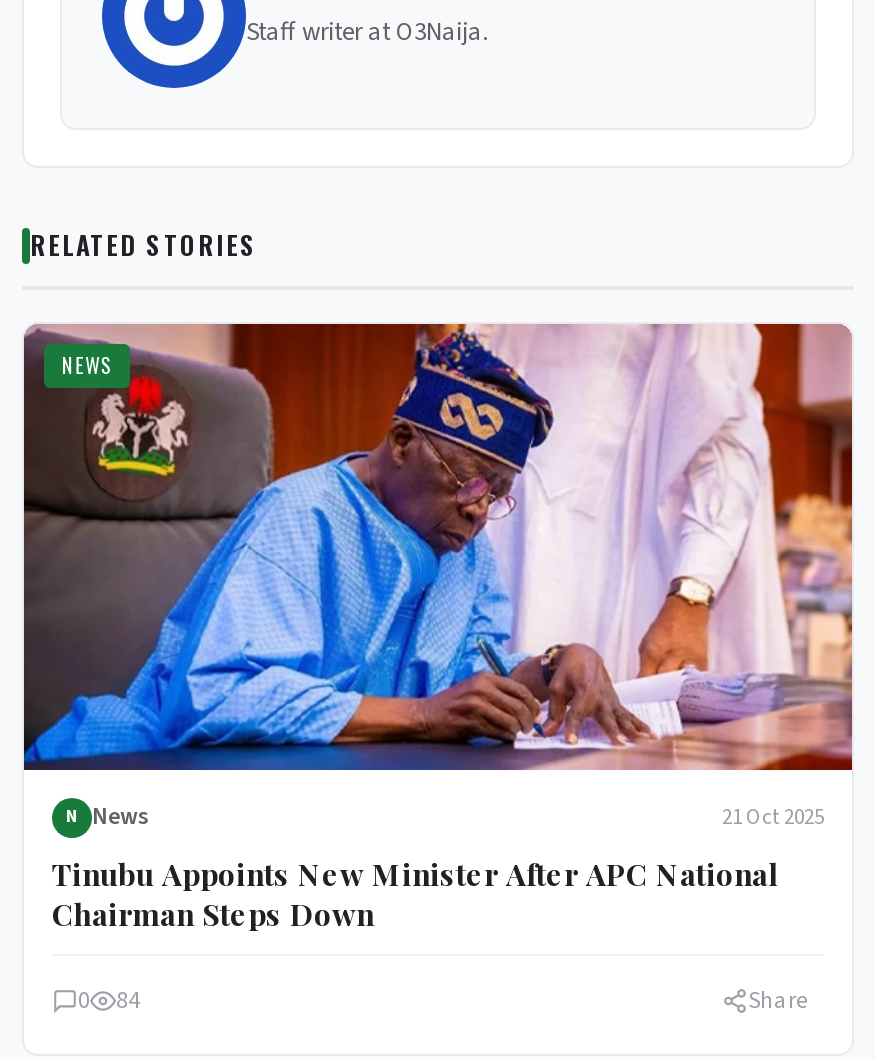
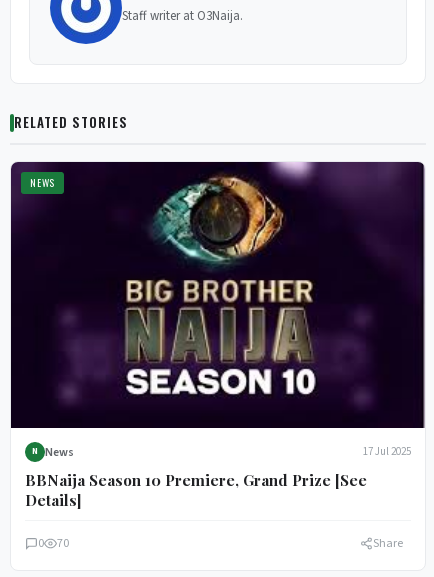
- [image]
- 21 Oct 2025
+ [image]
+ 17 Jul 2025

- Tinubu Appoints New Minister After APC National
- Chairman Steps Down
+ BBNaija Season 10 Premiere, Grand Prize [See
+ Details]

- 0 84
+ 0 70
